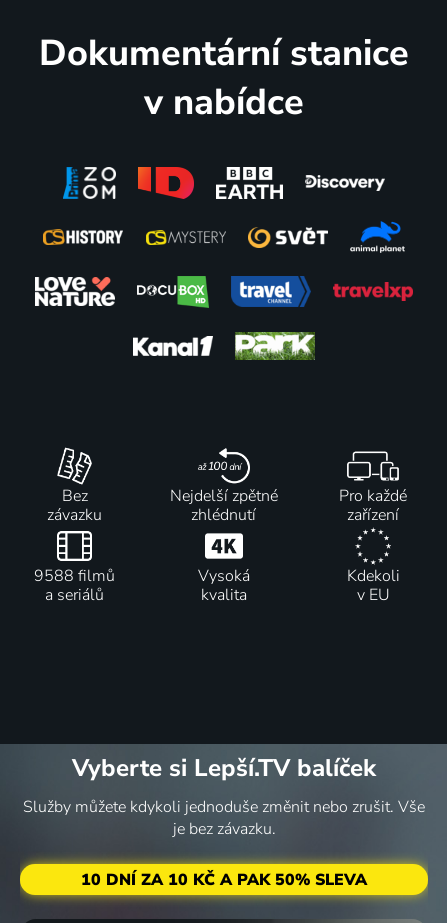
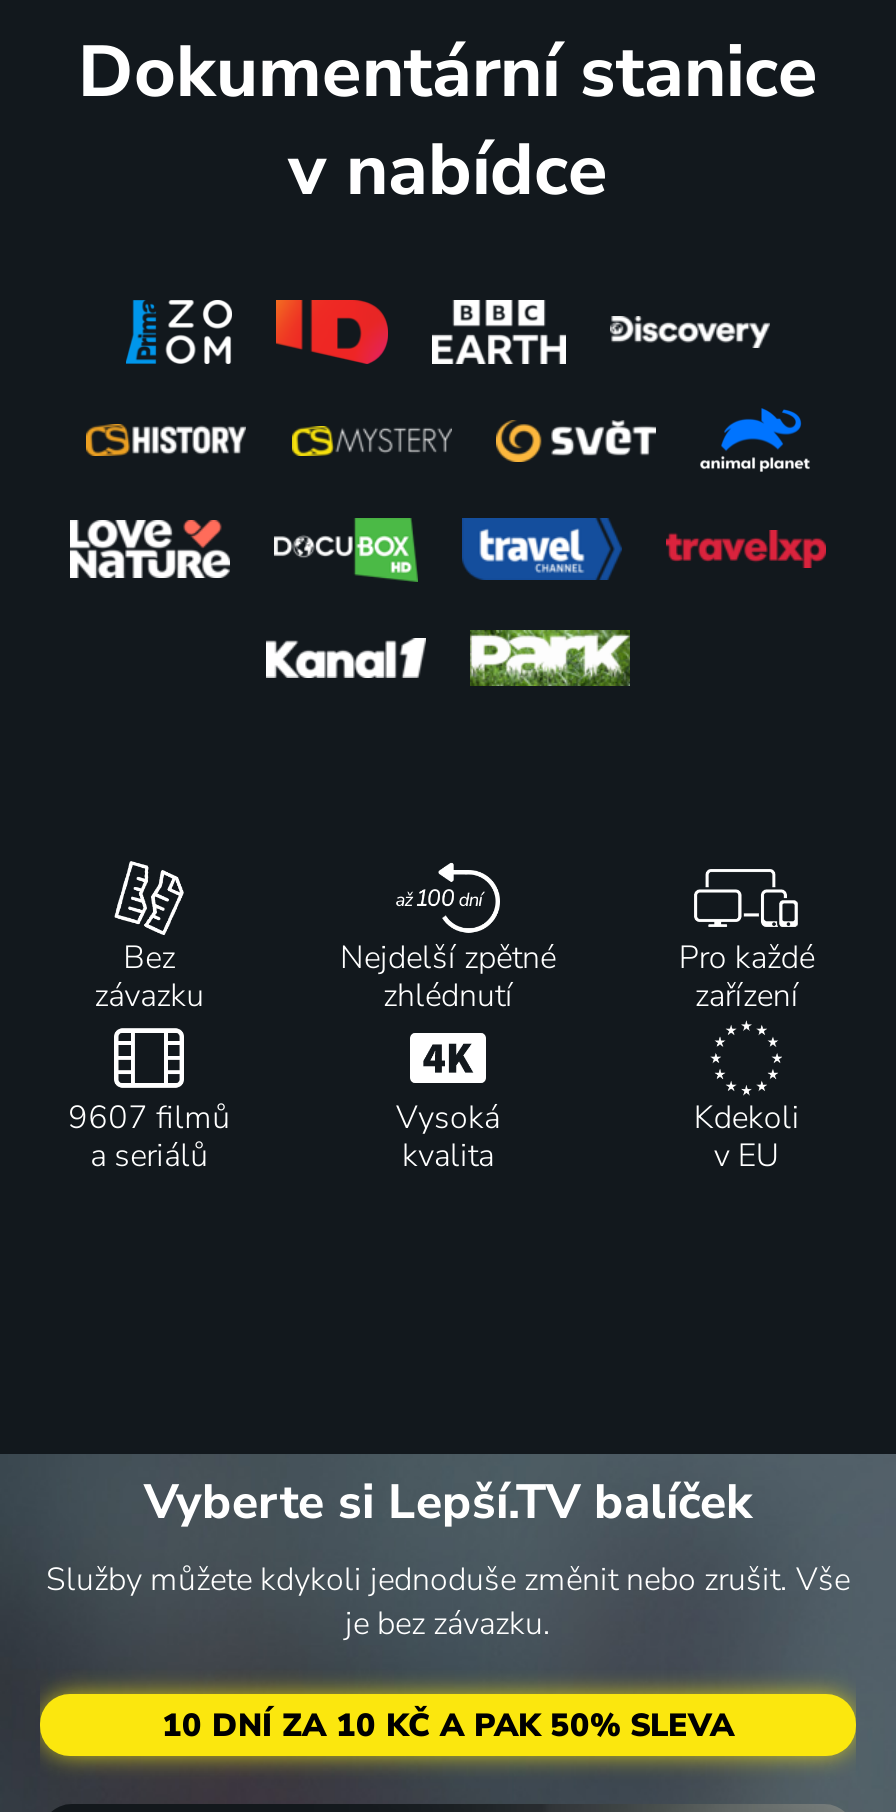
- 9588 filmů
+ 9607 filmů
